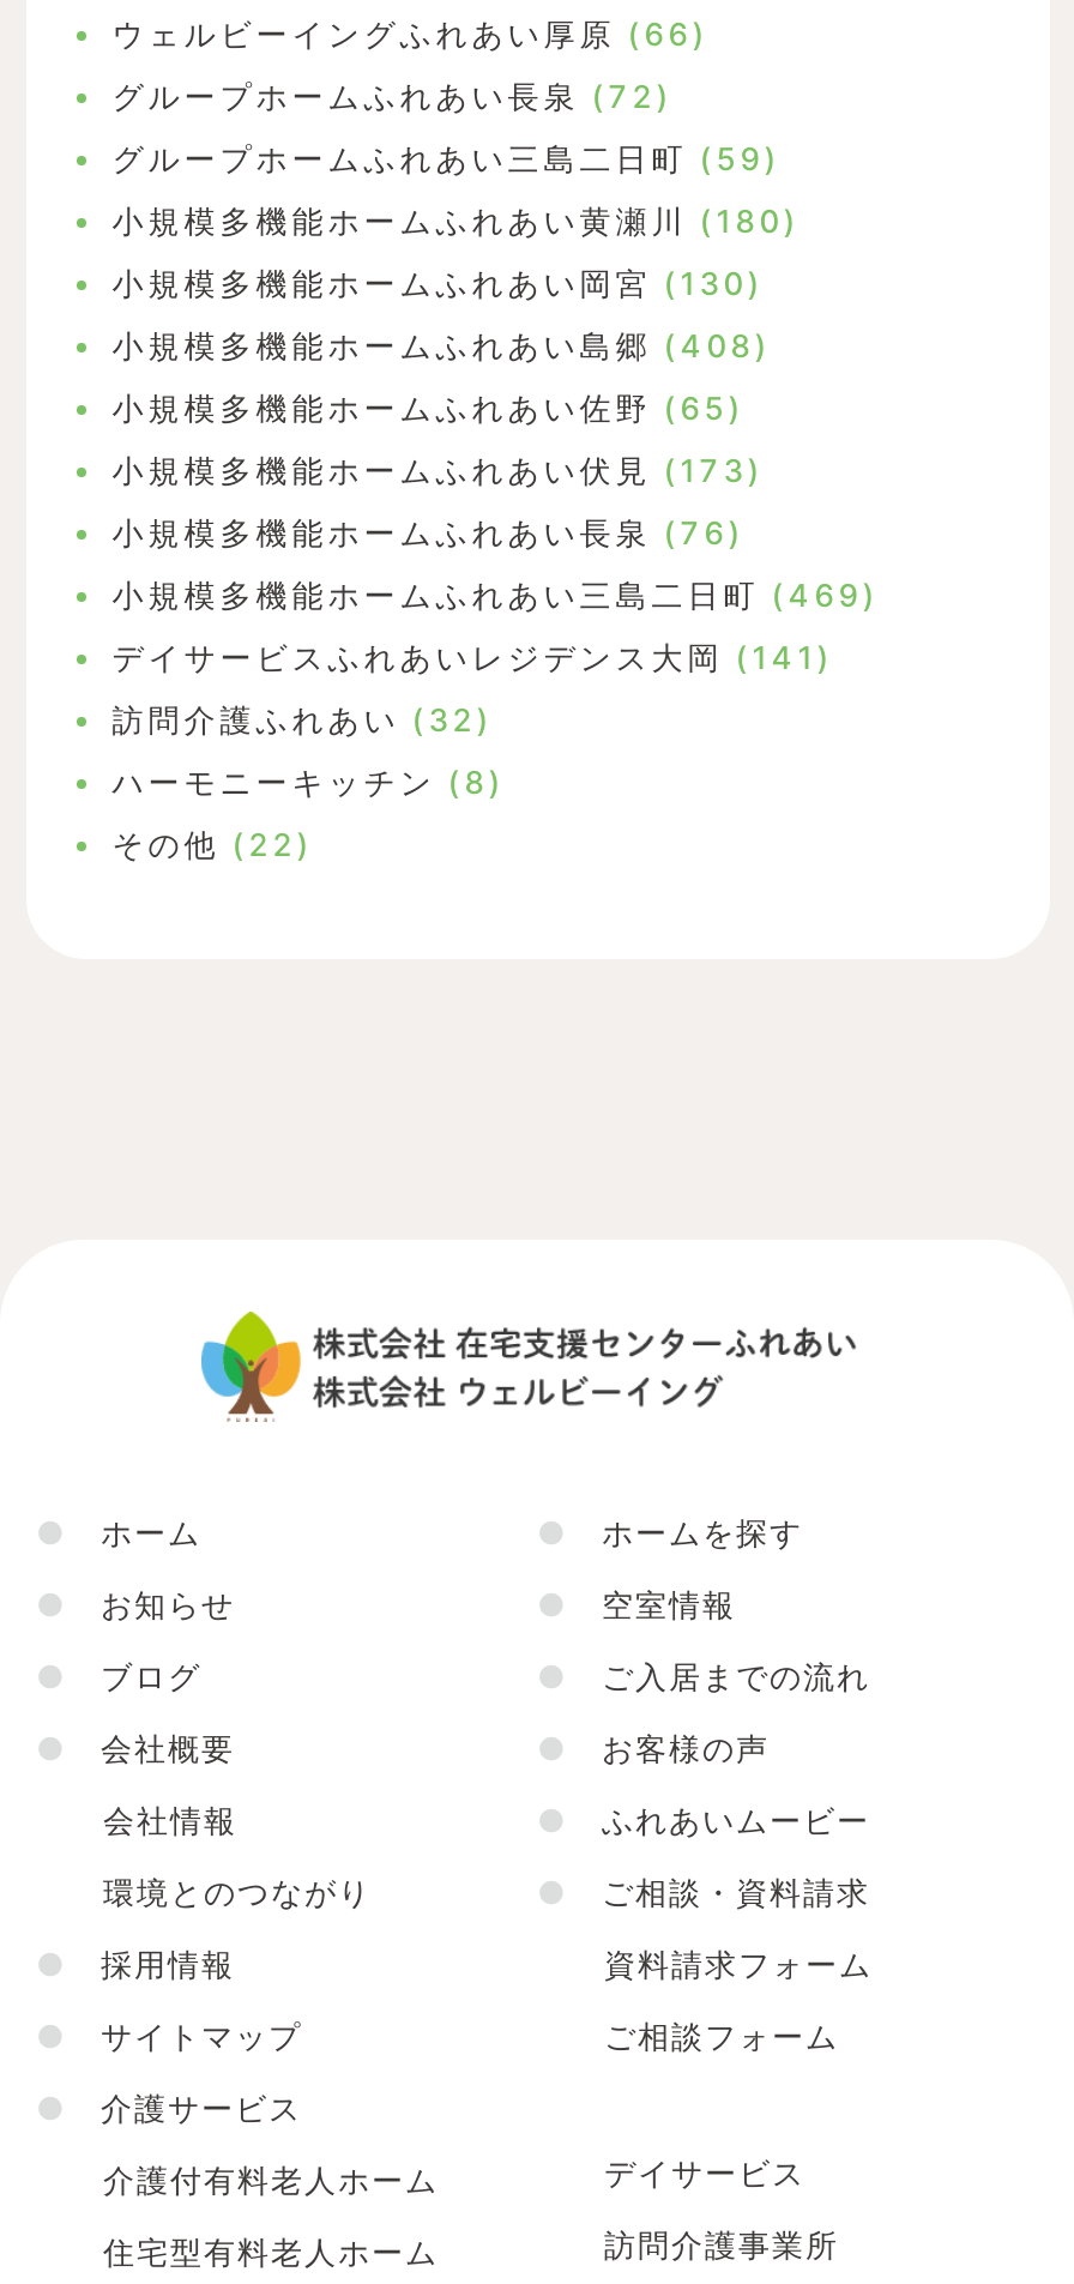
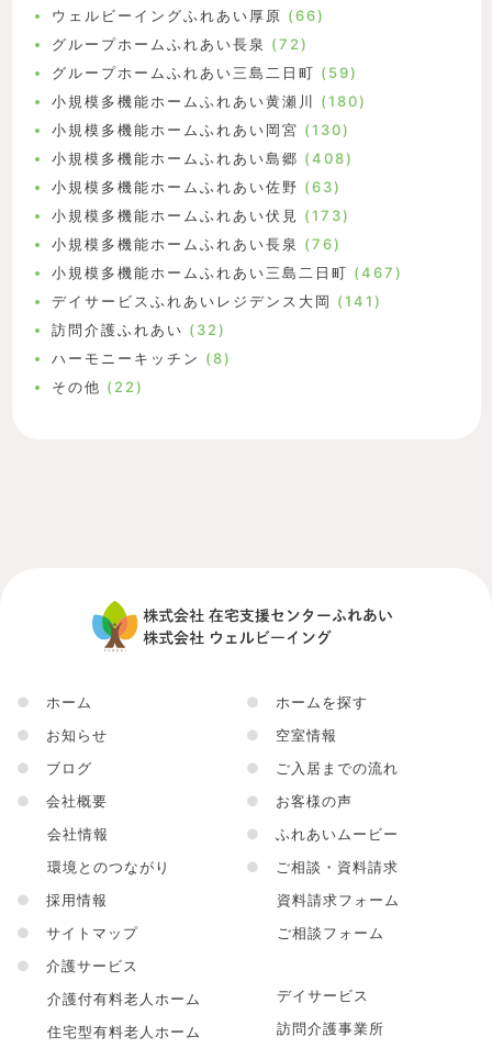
- 小規模多機能ホームふれあい佐野(65)
+ 小規模多機能ホームふれあい佐野(63)

- 小規模多機能ホームふれあい三島二日町(469)
+ 小規模多機能ホームふれあい三島二日町(467)
